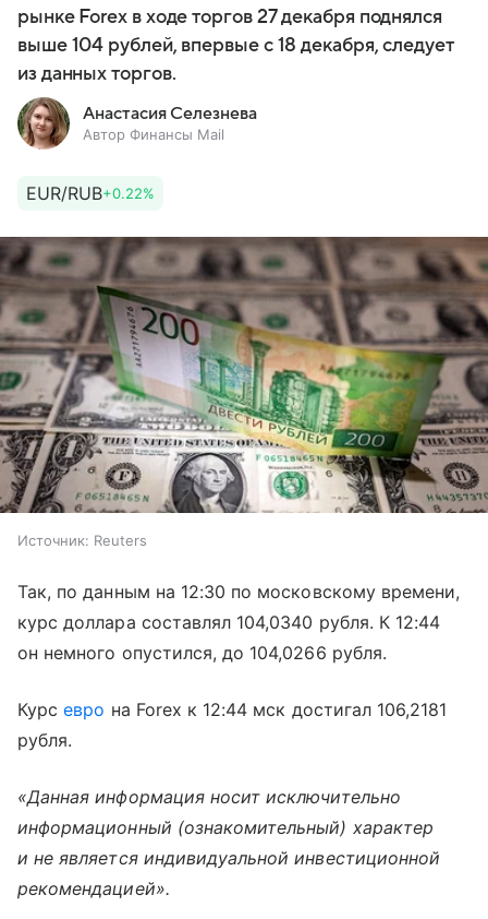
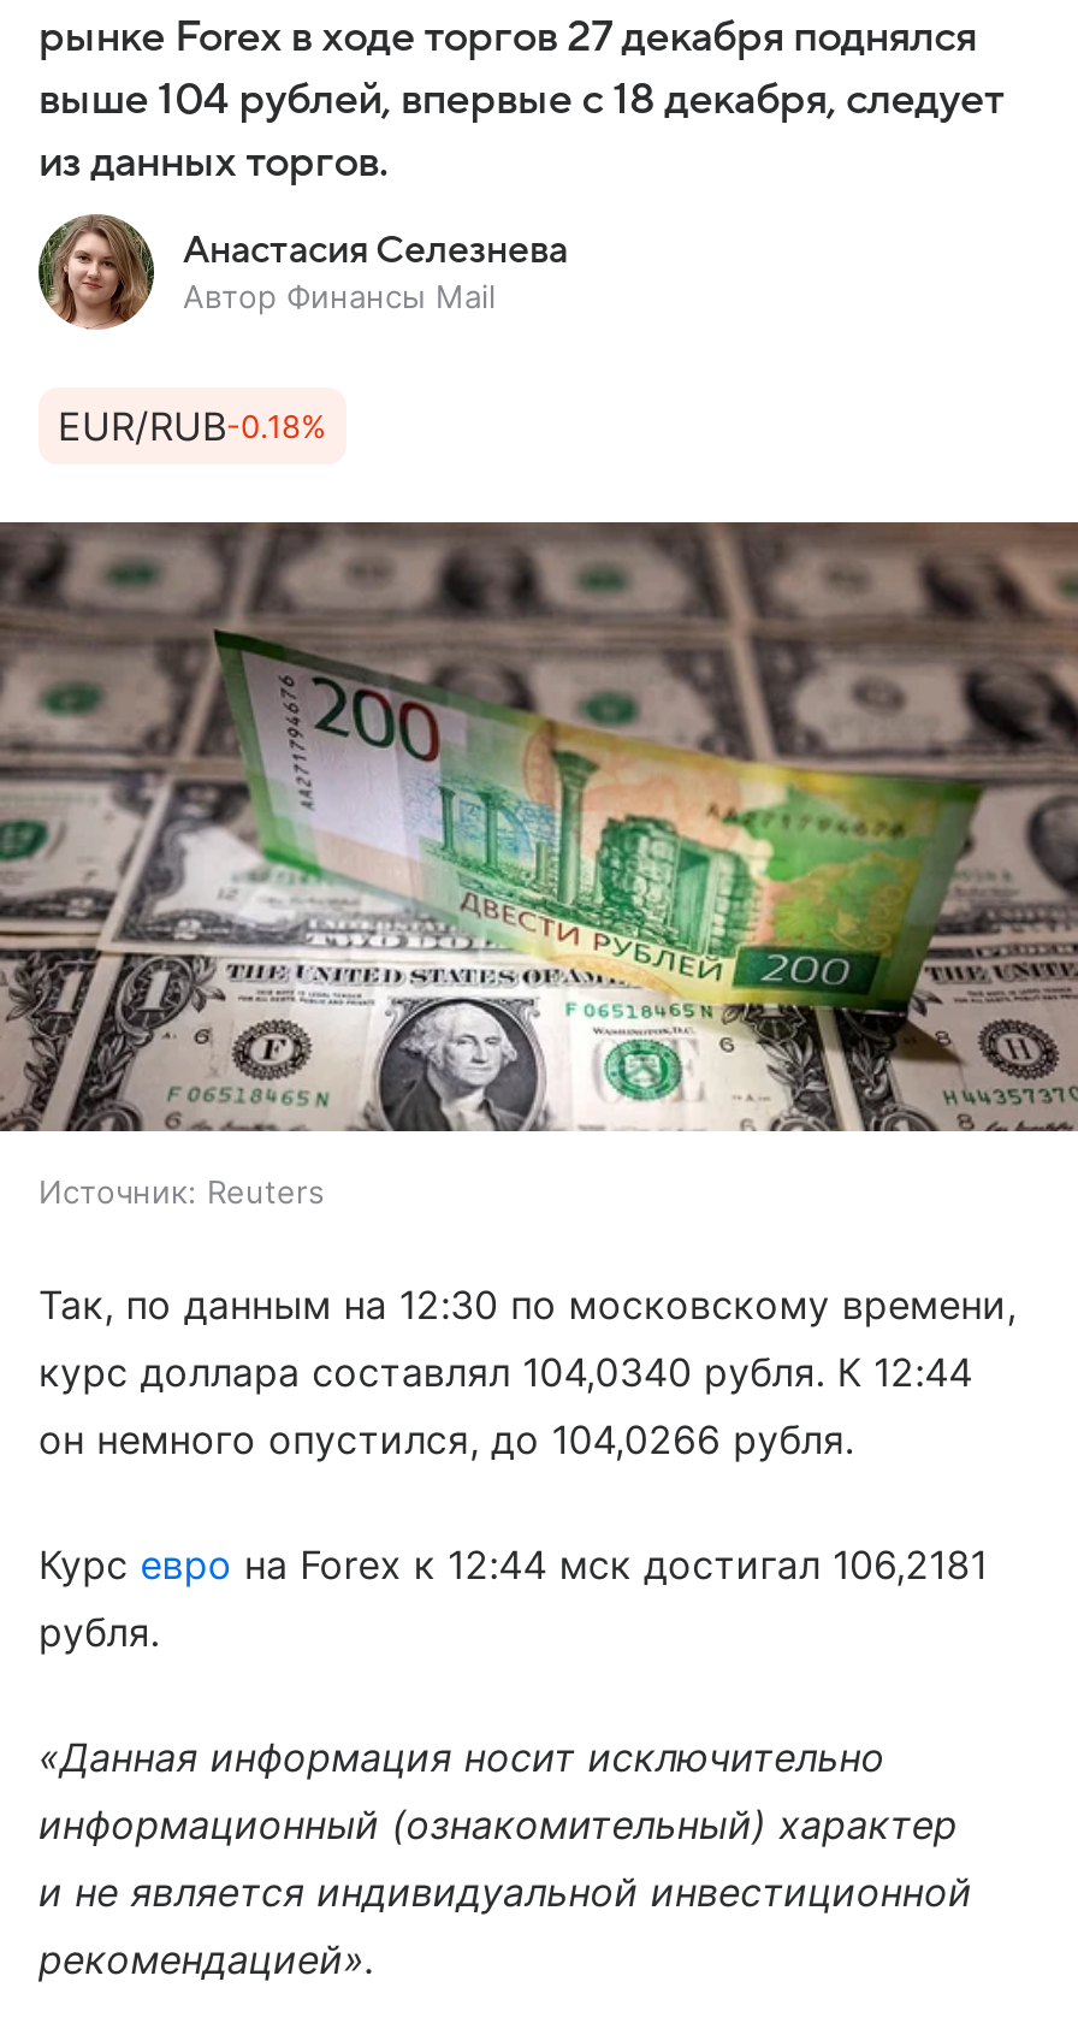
- EUR/RUB+0.22%
+ EUR/RUB-0.18%
